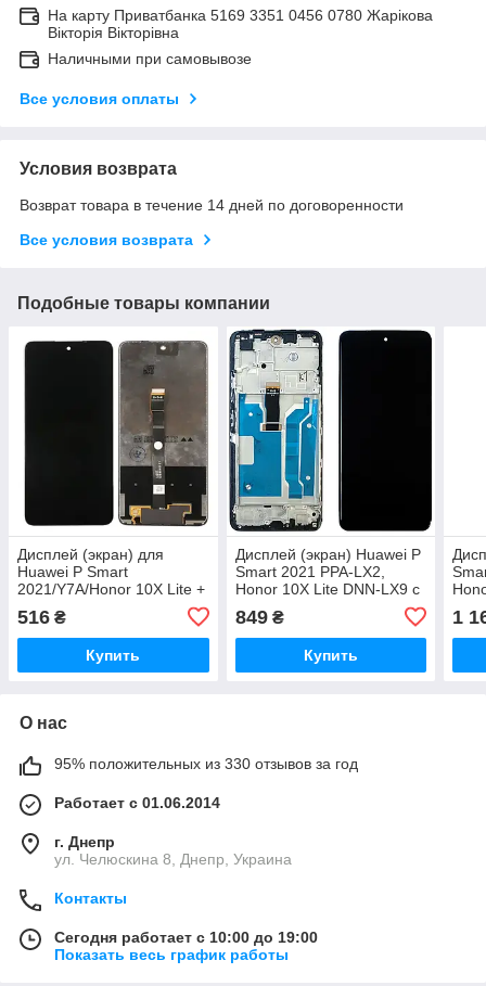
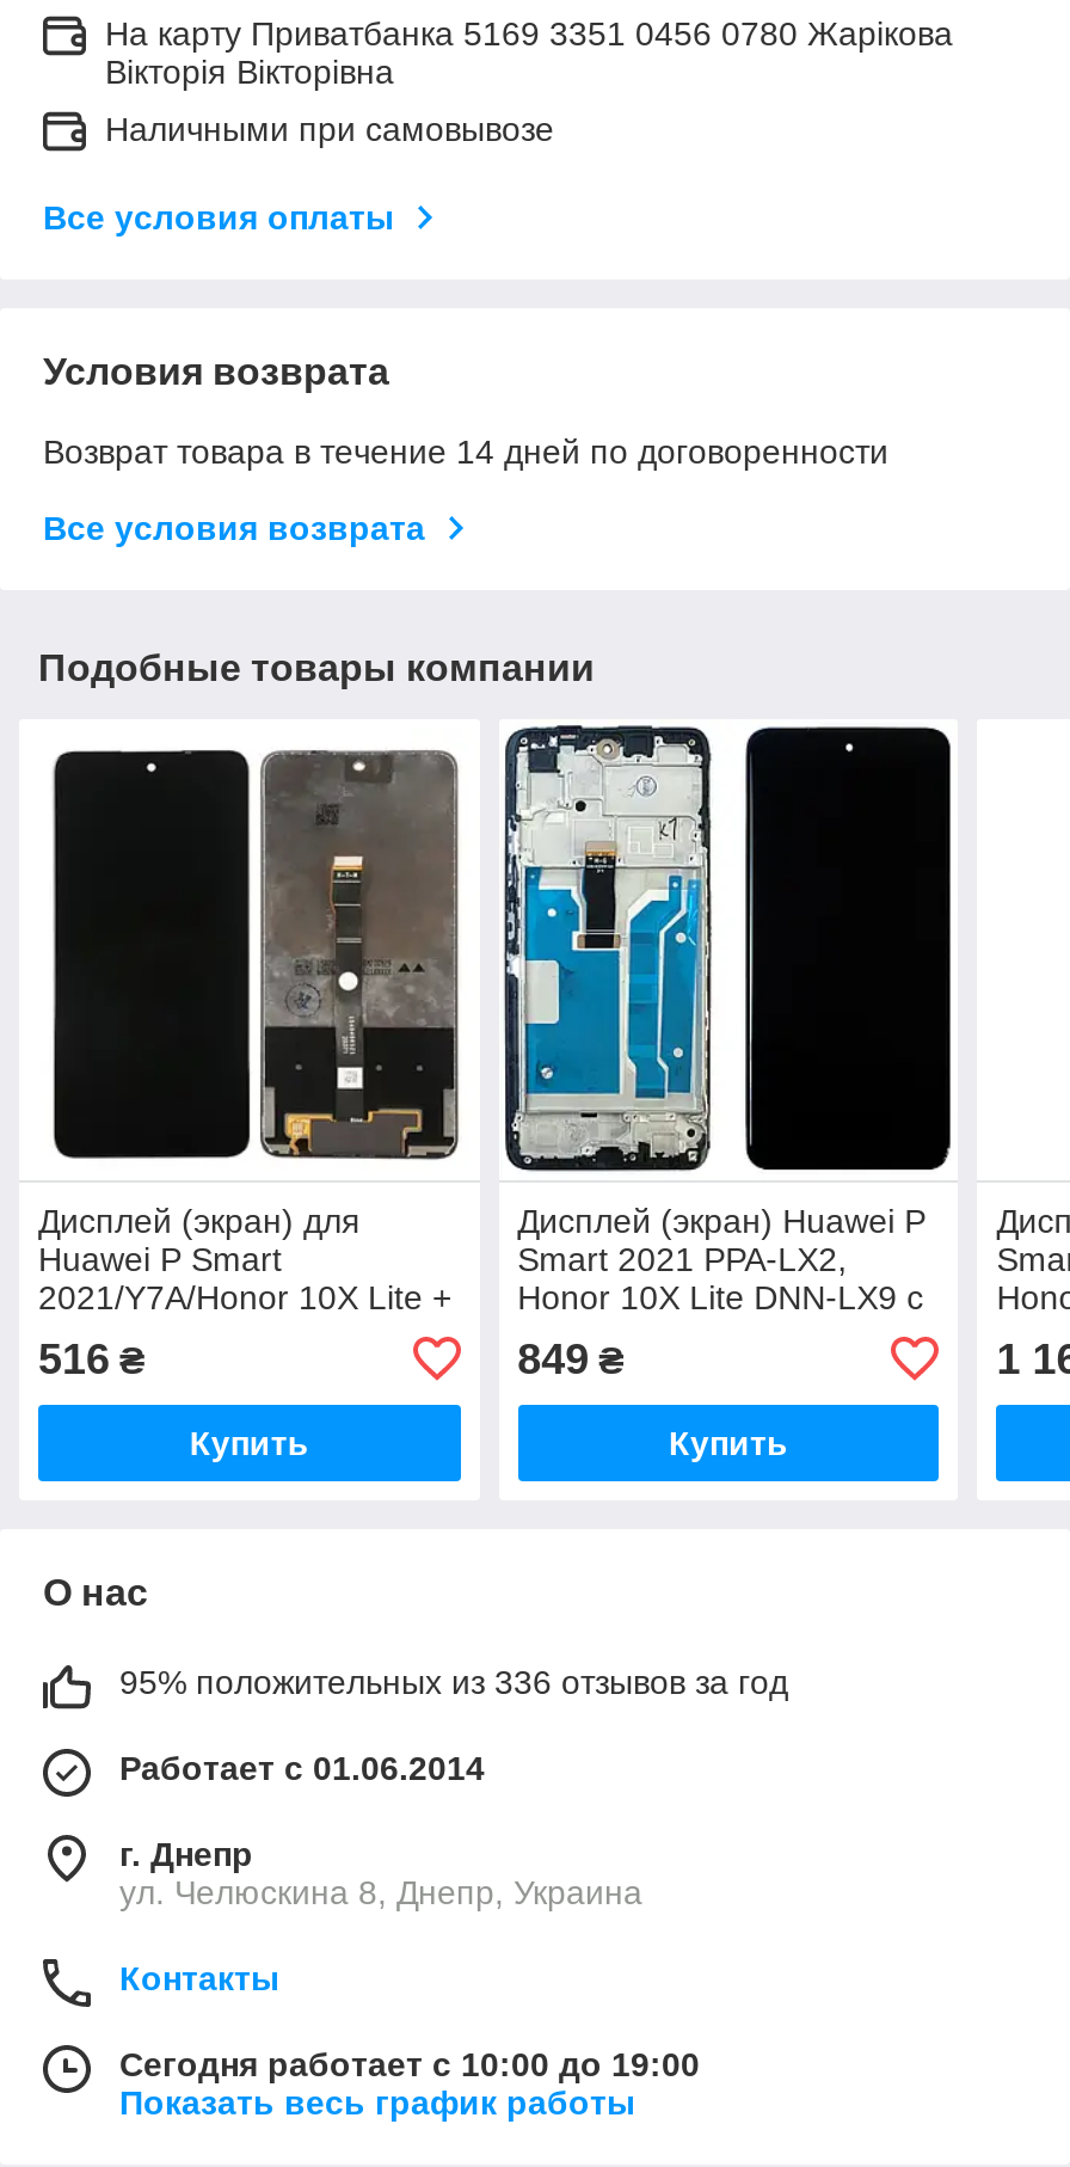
- 95% положительных из 330 отзывов за год
+ 95% положительных из 336 отзывов за год
